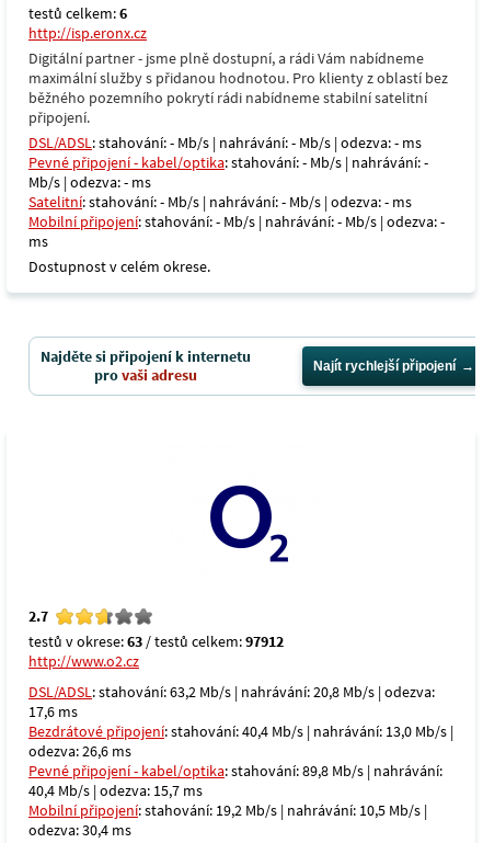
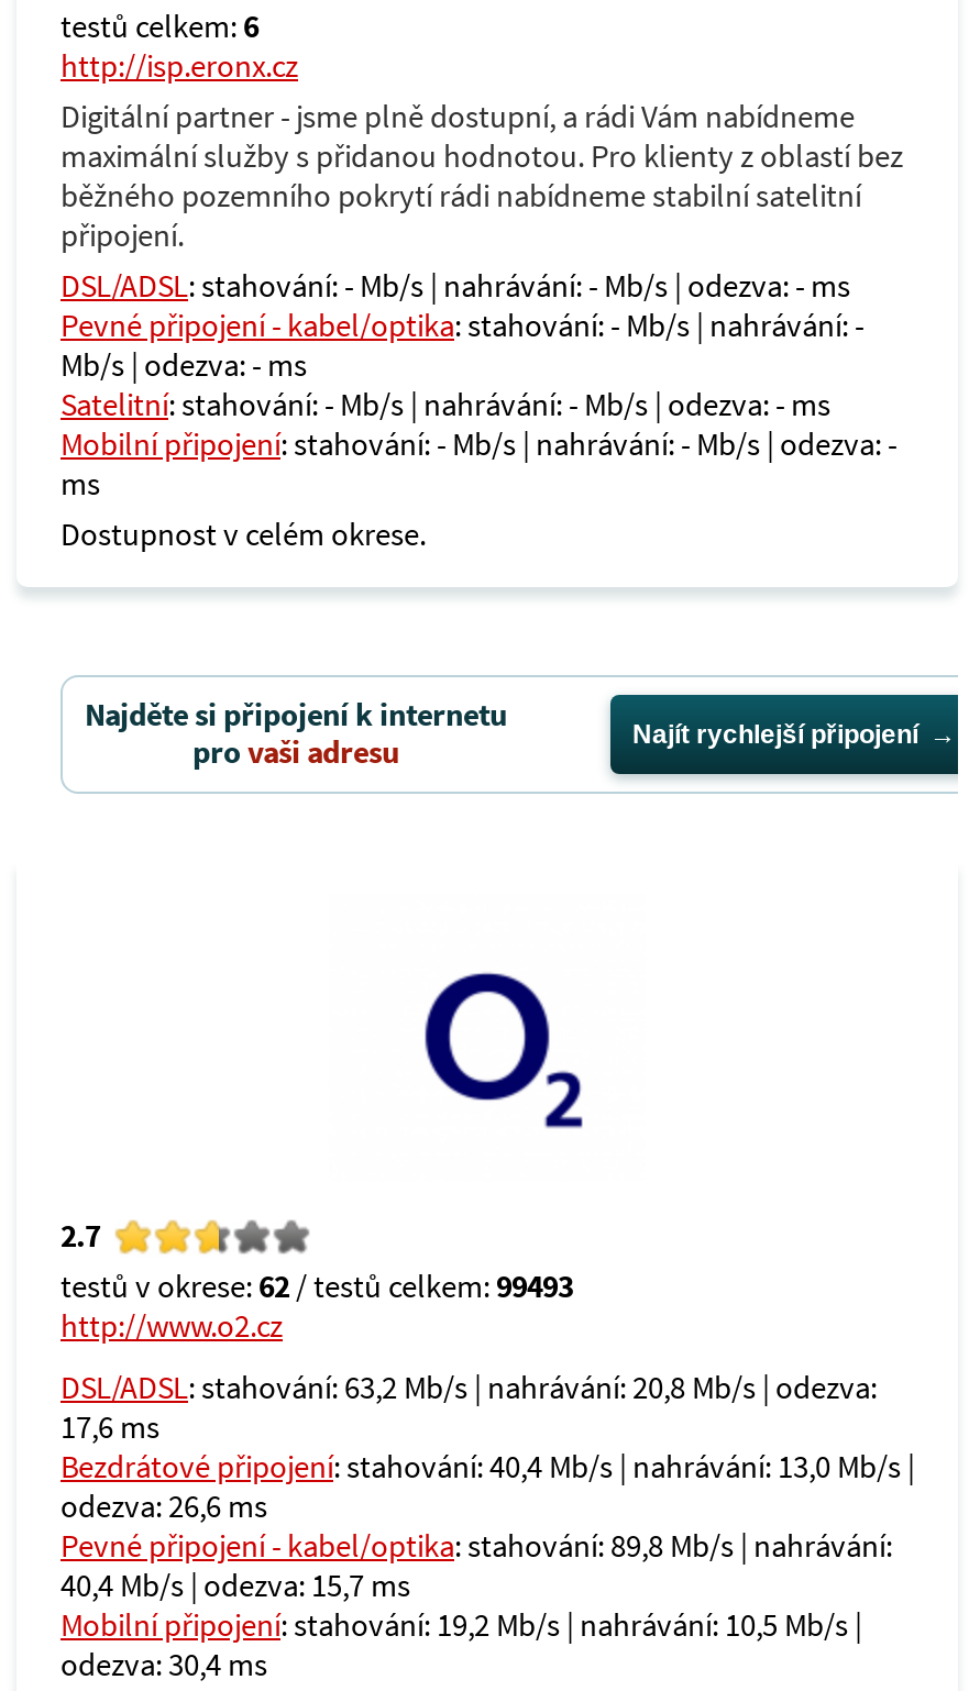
- testů v okrese: 63 / testů celkem: 97912
+ testů v okrese: 62 / testů celkem: 99493
